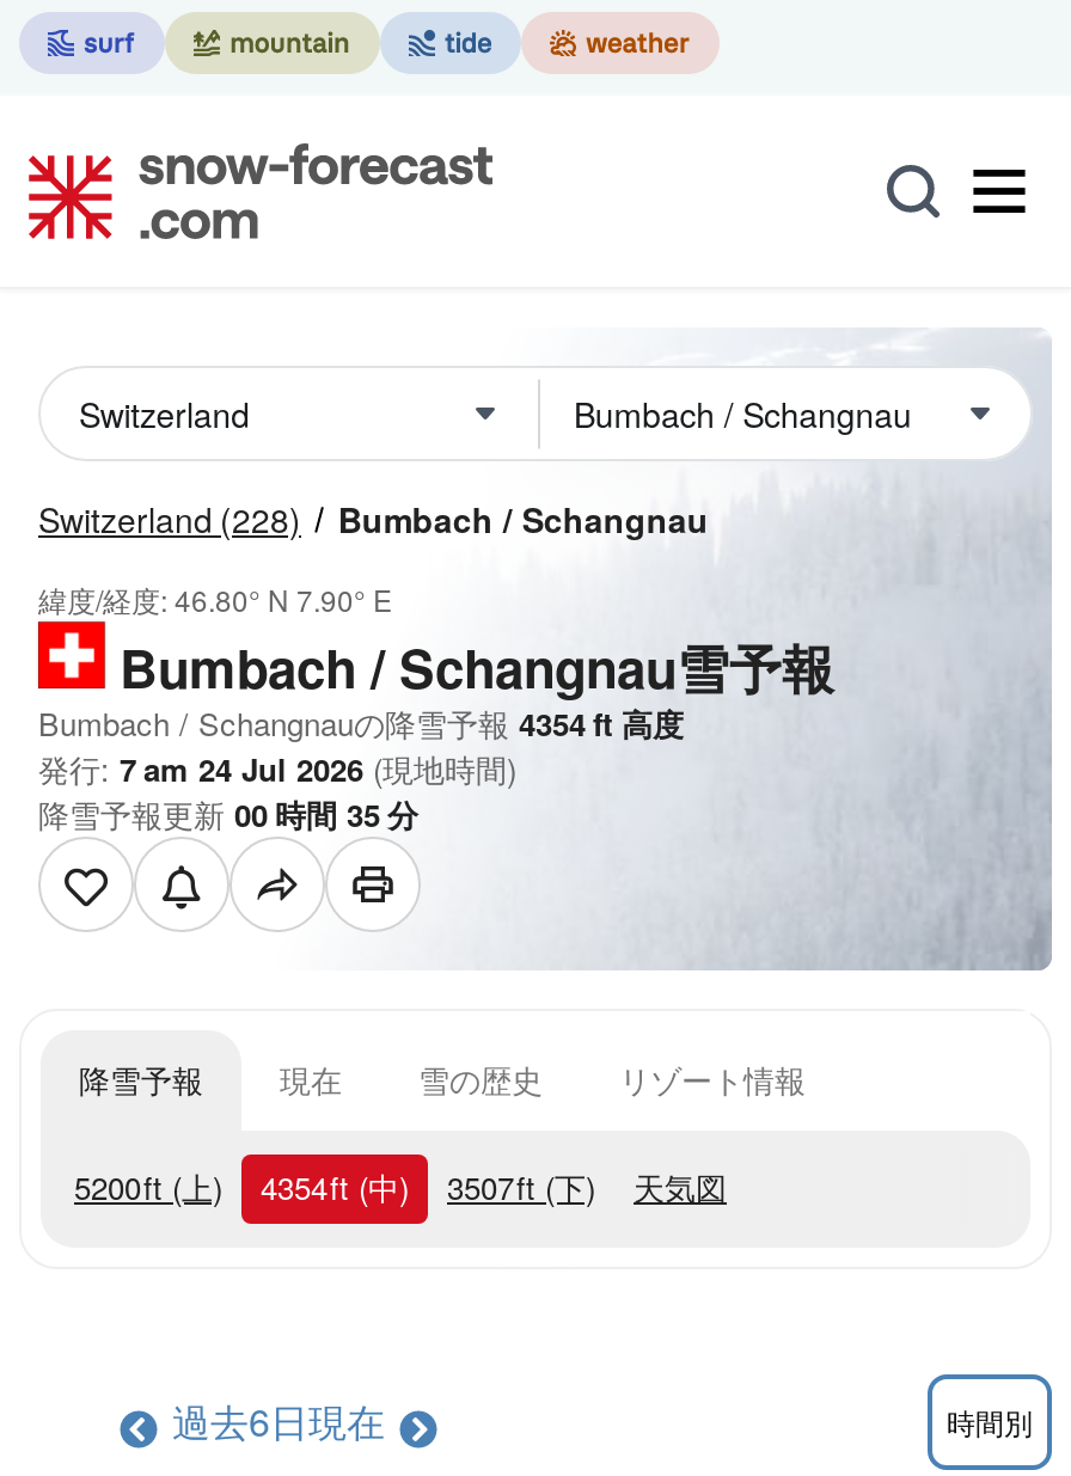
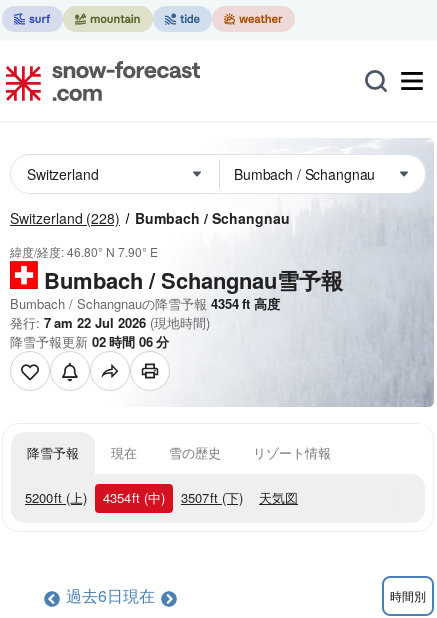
- 発行: 7 am 24 Jul 2026 (現地時間)
+ 発行: 7 am 22 Jul 2026 (現地時間)

- 降雪予報更新00時間35分
+ 降雪予報更新02時間06分
